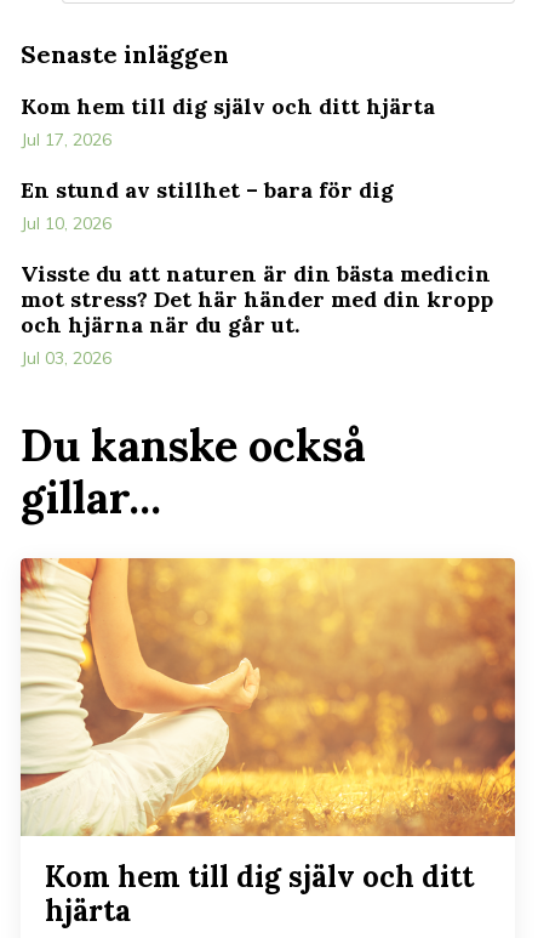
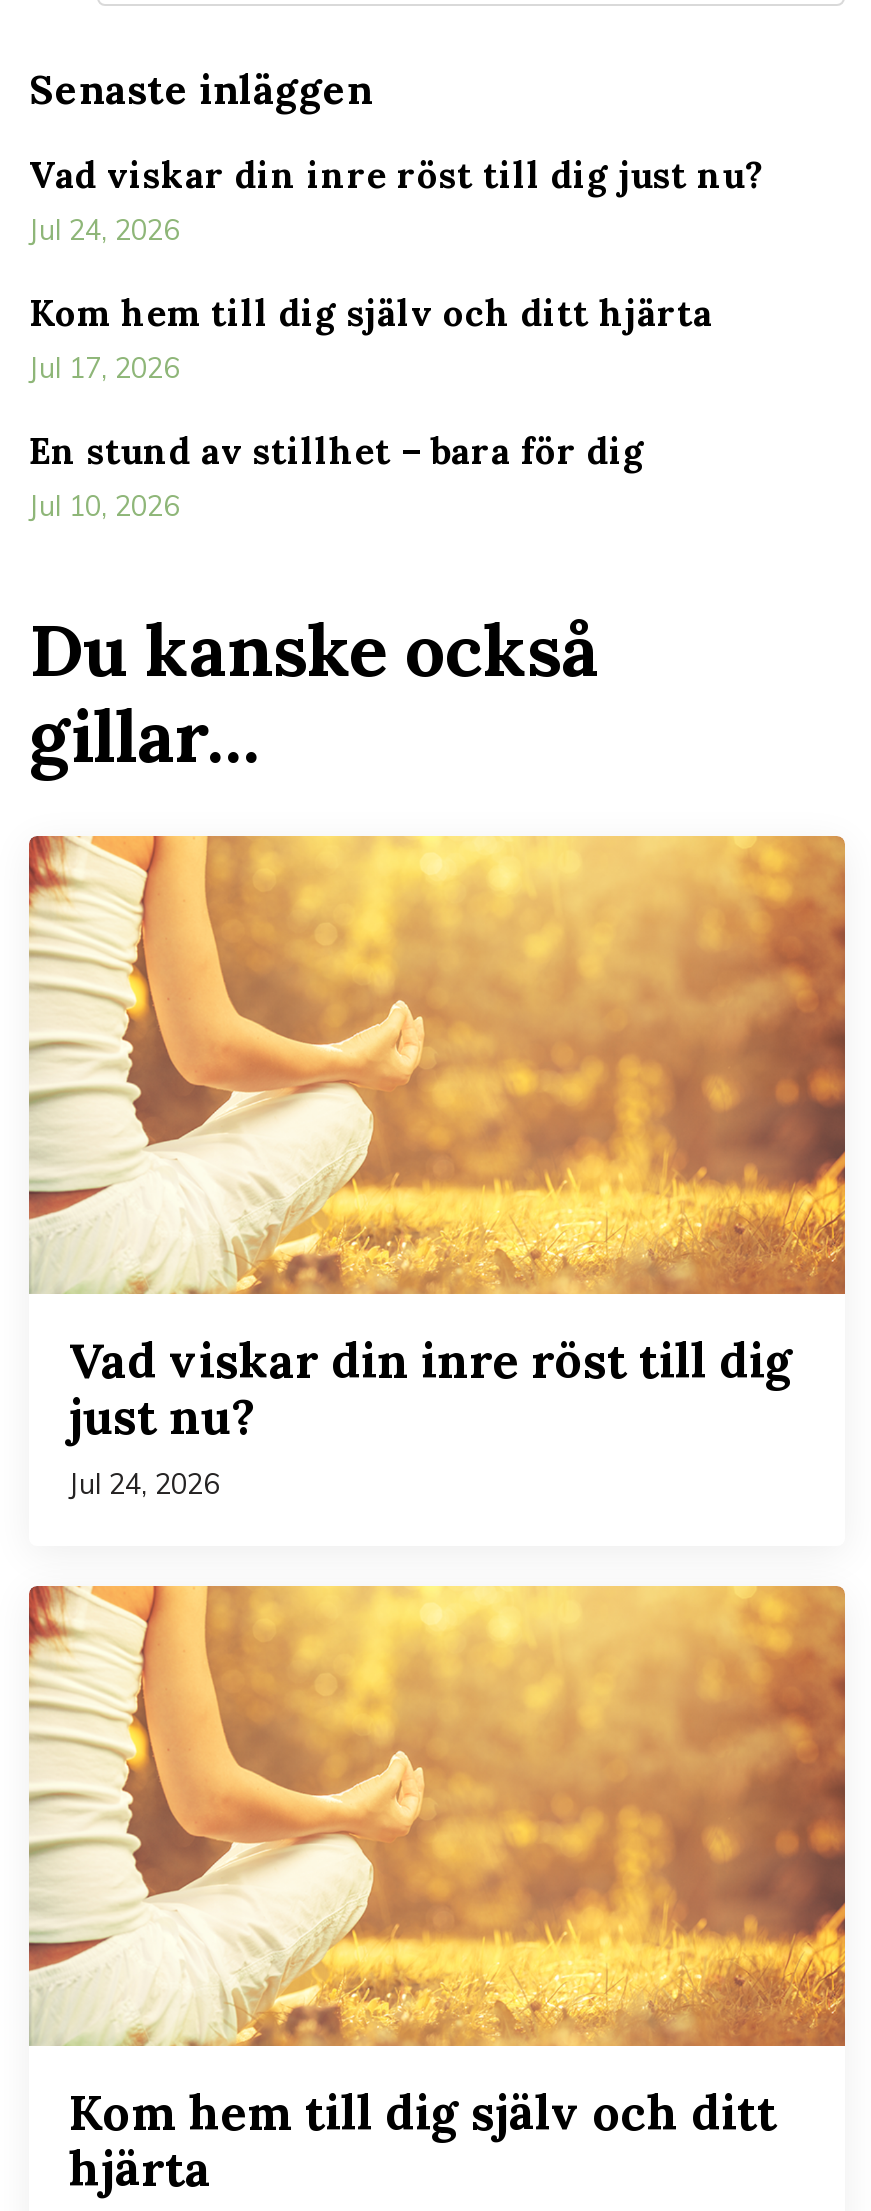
+ Vad viskar din inre röst till dig just nu?
+ Jul 24, 2026

- Visste du att naturen är din bästa medicin
- mot stress? Det här händer med din kropp
- och hjärna när du går ut.
- Jul 03, 2026

moved up: Du kanske också | gillar...

+ Vad viskar din inre röst till dig
+ just nu?
+ Jul 24, 2026

moved up: [image]
